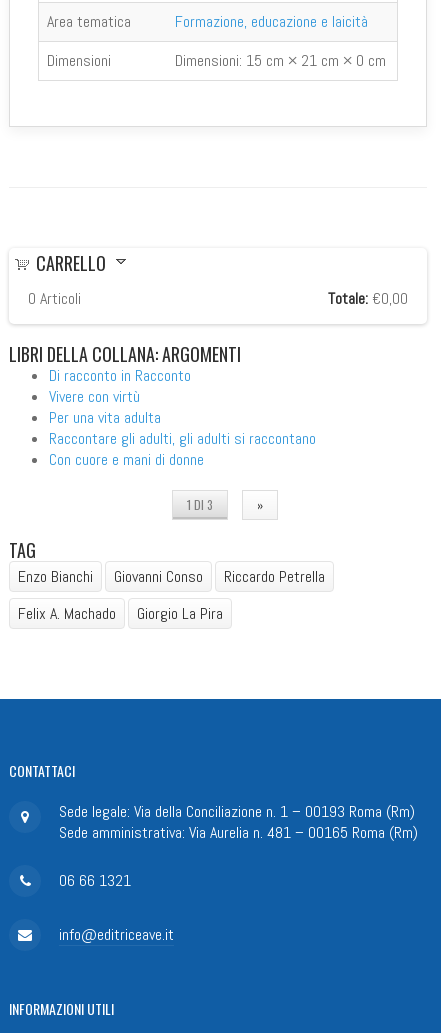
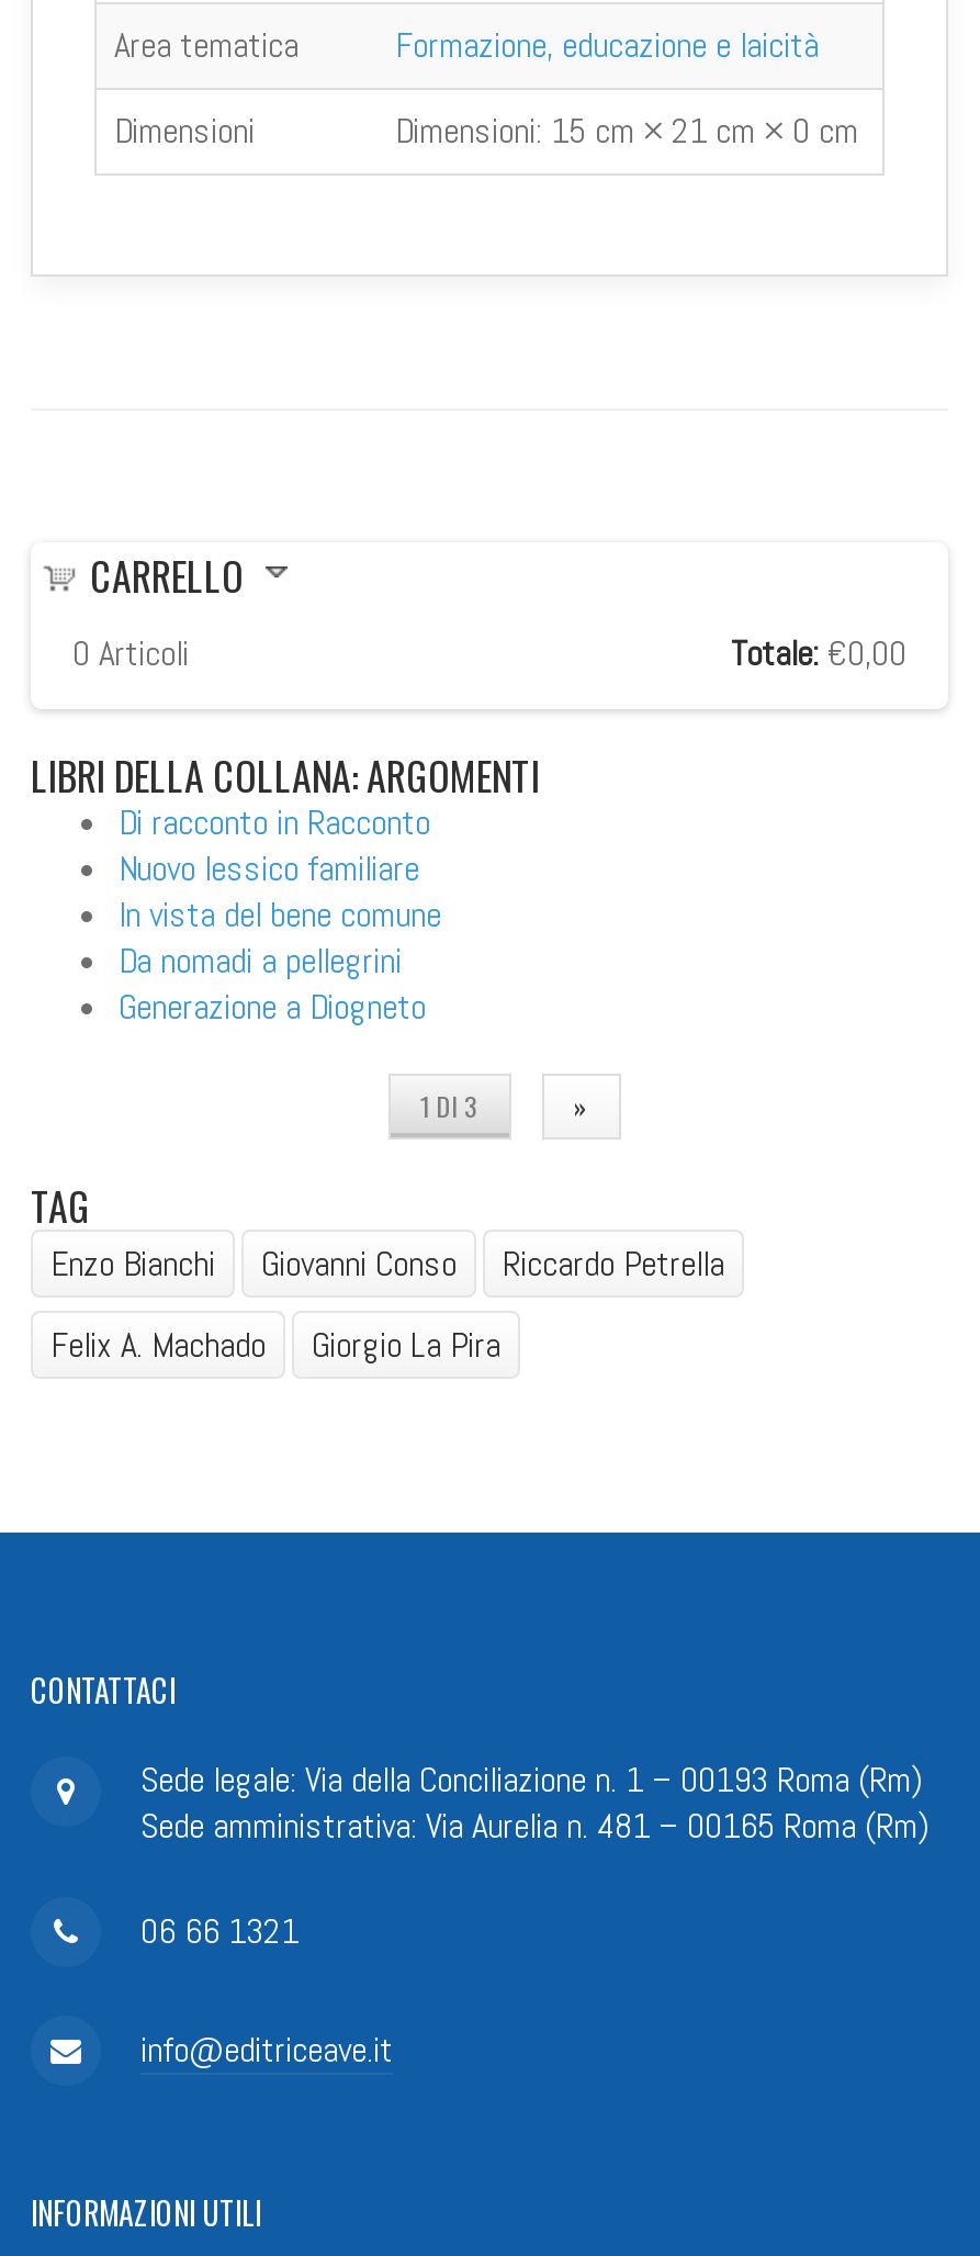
- Vivere con virtù
- Per una vita adulta
- Raccontare gli adulti, gli adulti si raccontano
- Con cuore e mani di donne
+ Nuovo lessico familiare
+ In vista del bene comune
+ Da nomadi a pellegrini
+ Generazione a Diogneto
